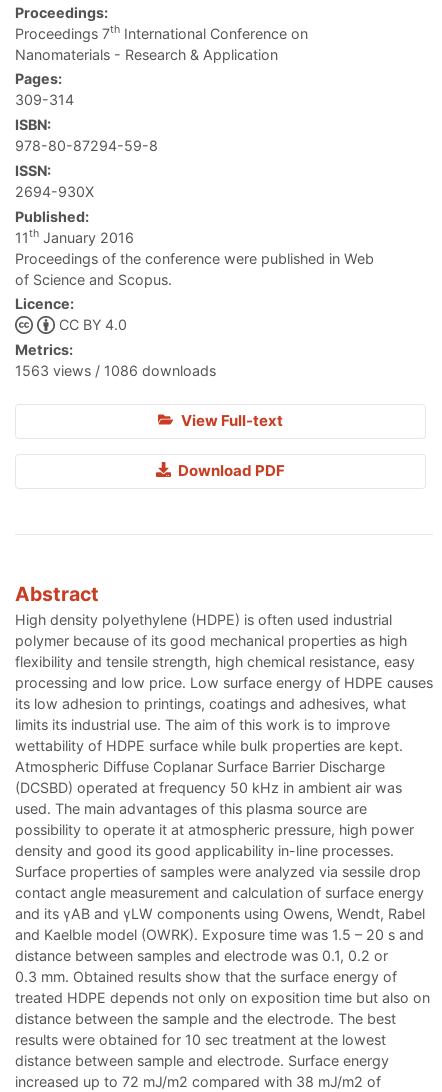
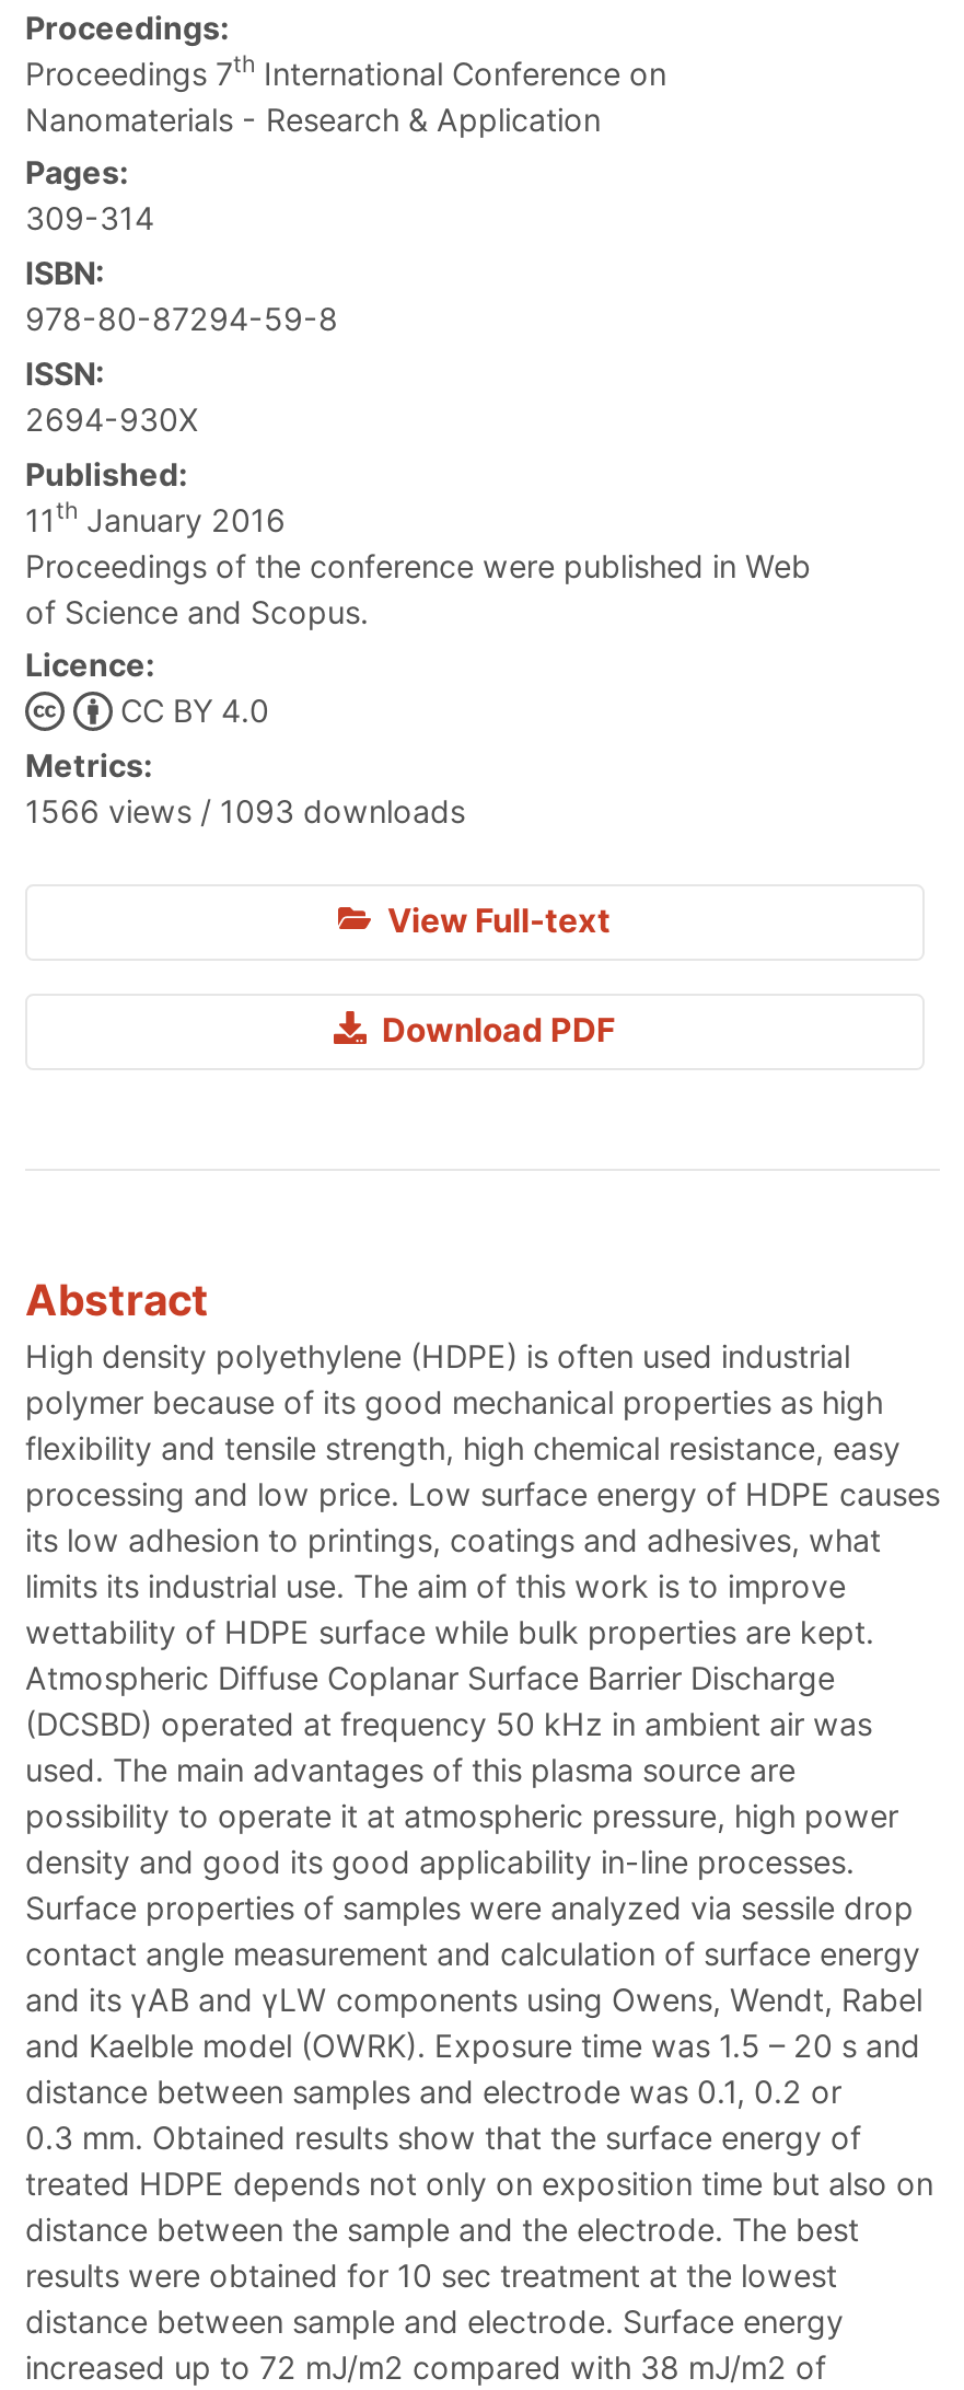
- 1563 views / 1086 downloads
+ 1566 views / 1093 downloads
